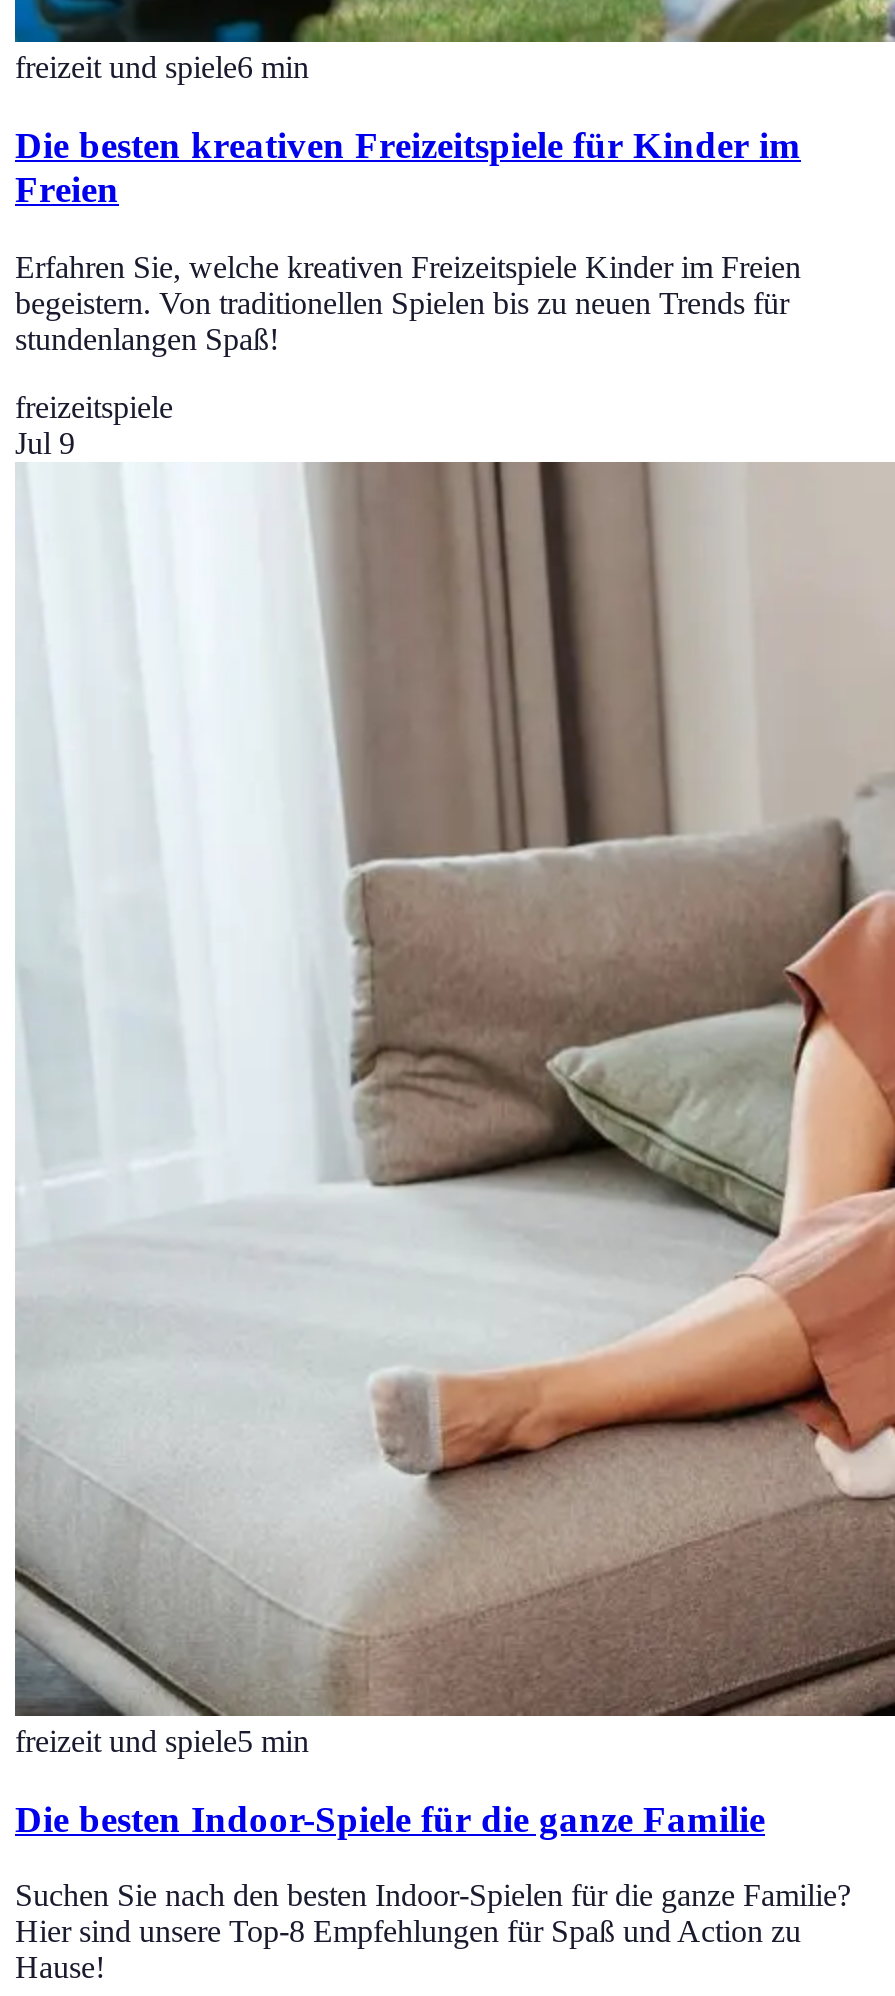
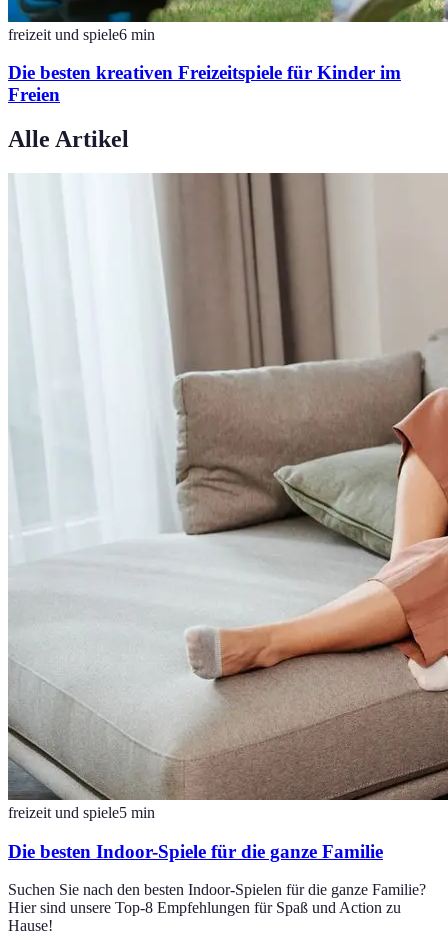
- Erfahren Sie, welche kreativen Freizeitspiele Kinder im Freien
- begeistern. Von traditionellen Spielen bis zu neuen Trends für
- stundenlangen Spaß!
- freizeitspiele
- Jul 9
+ Alle Artikel
